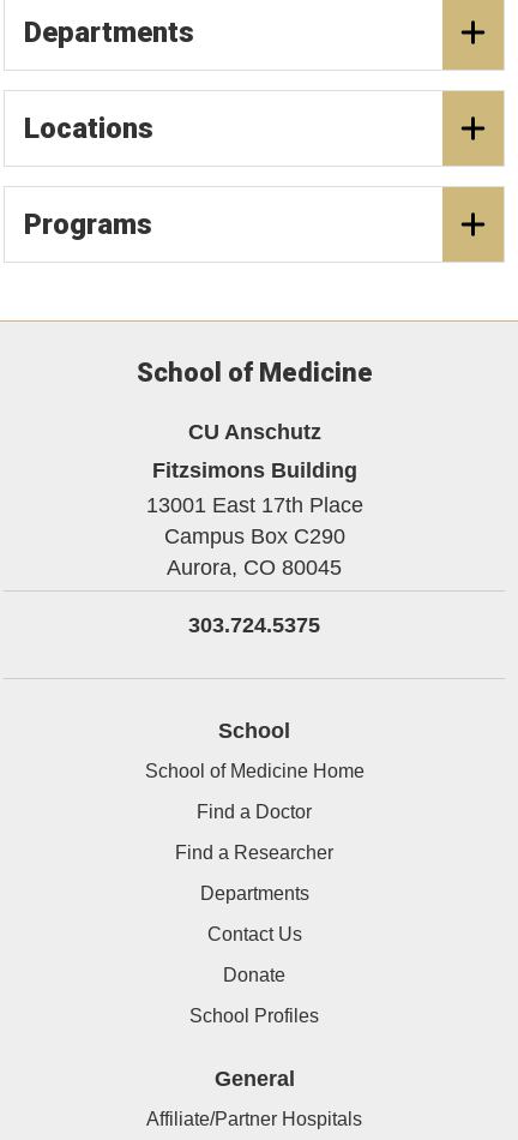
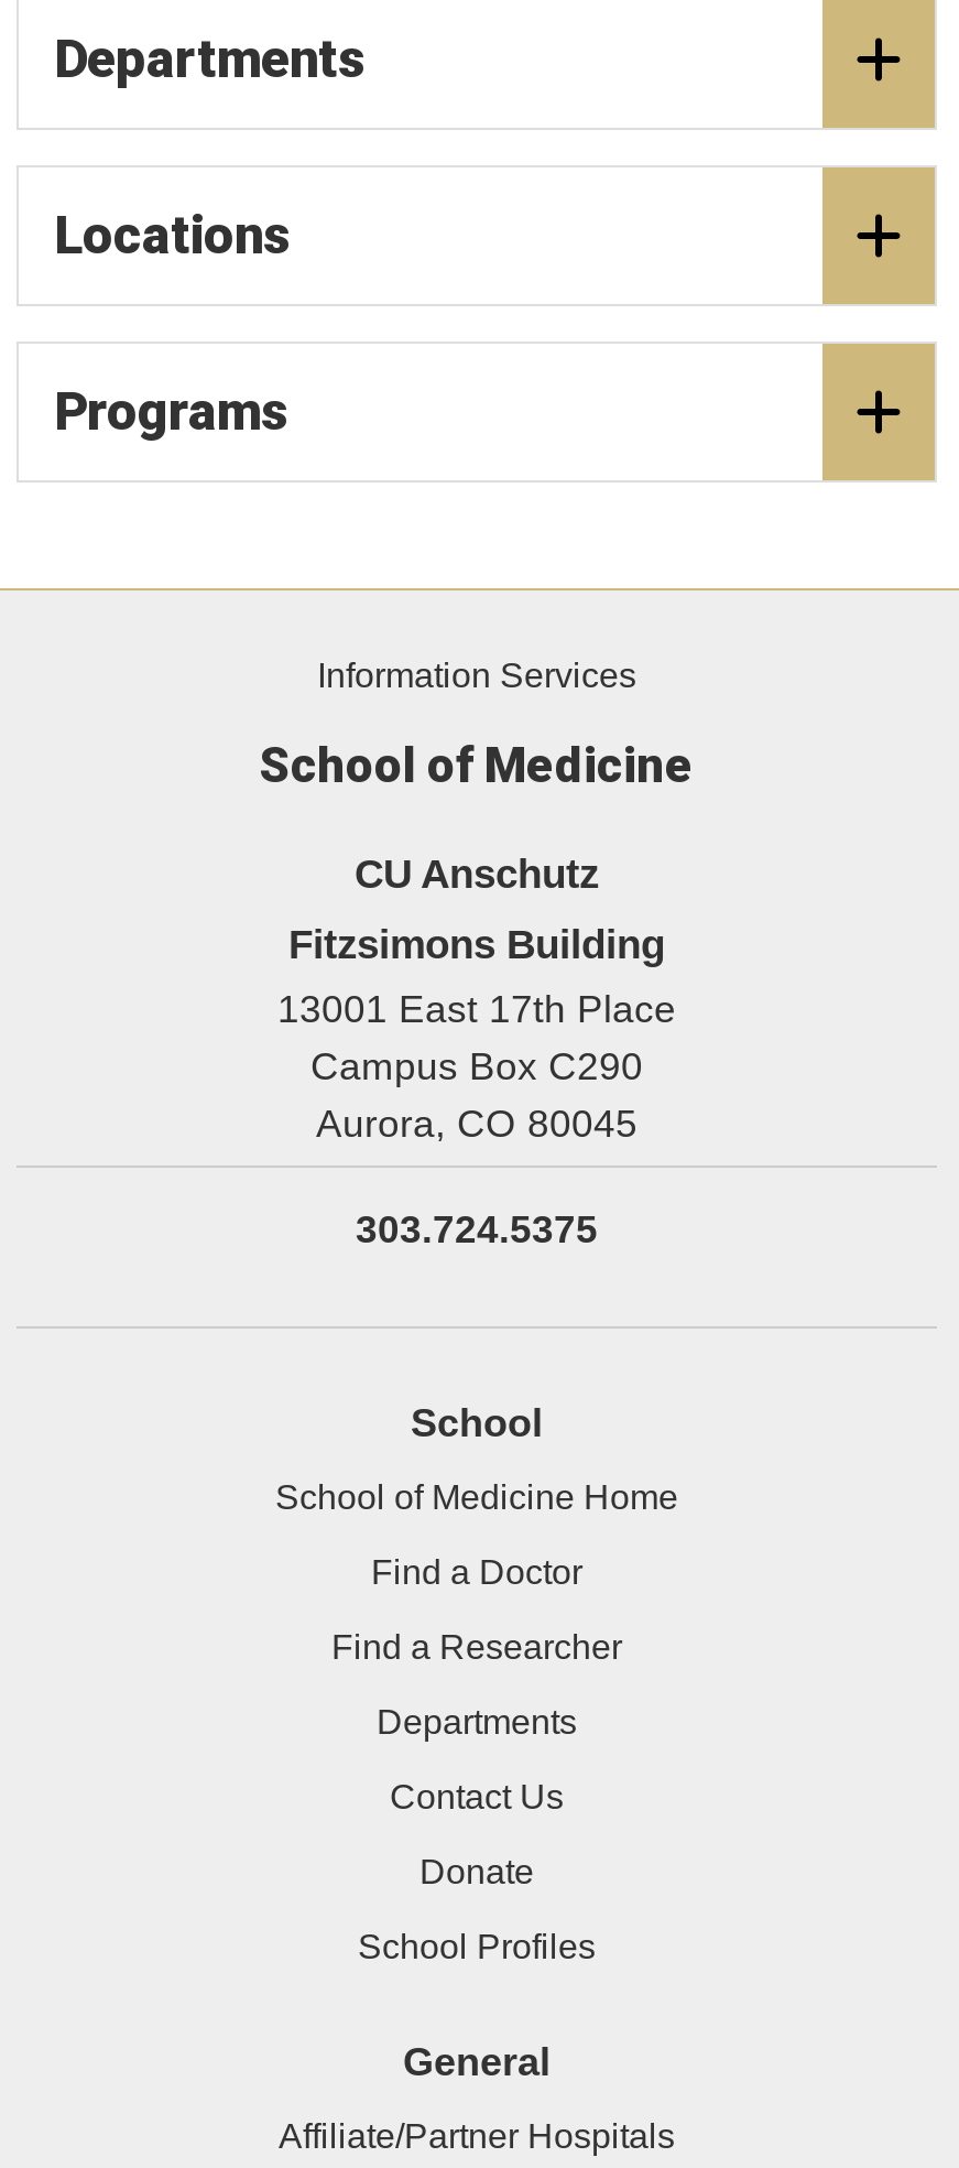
+ Information Services
